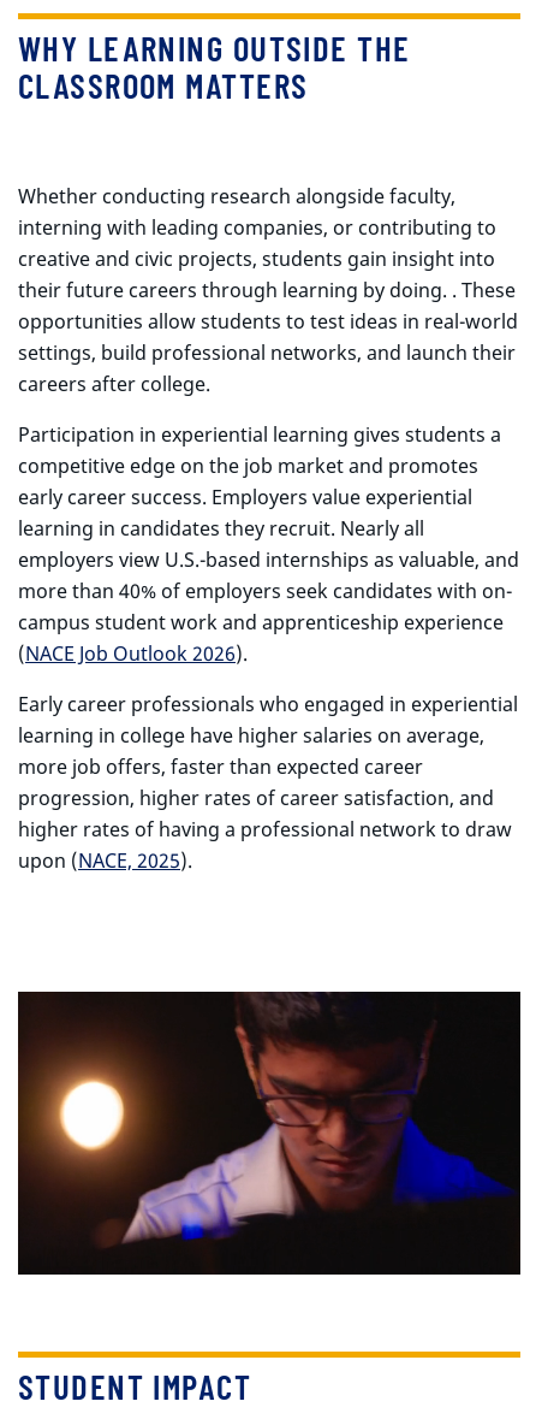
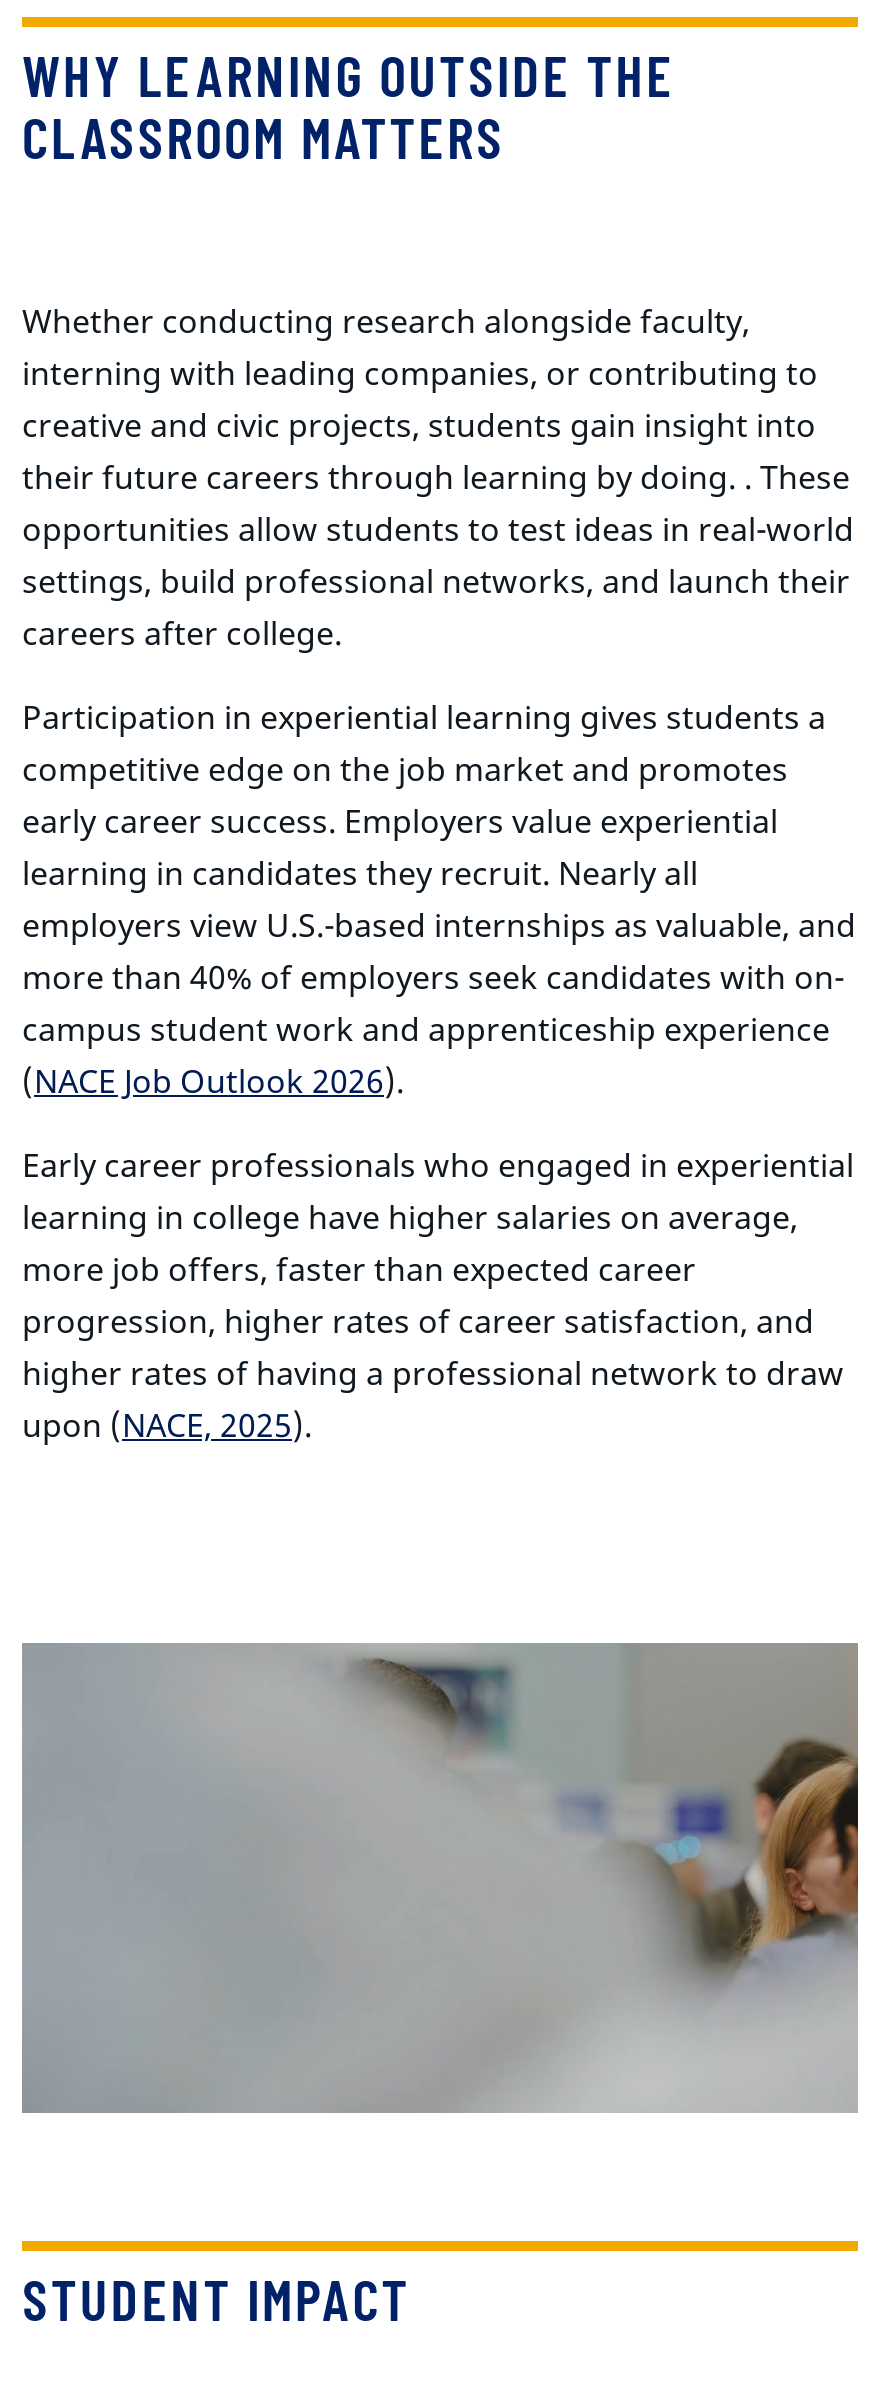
- [image]
+ [image]
